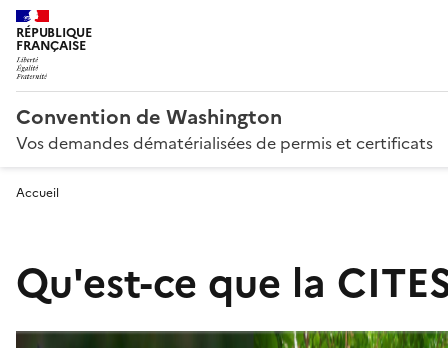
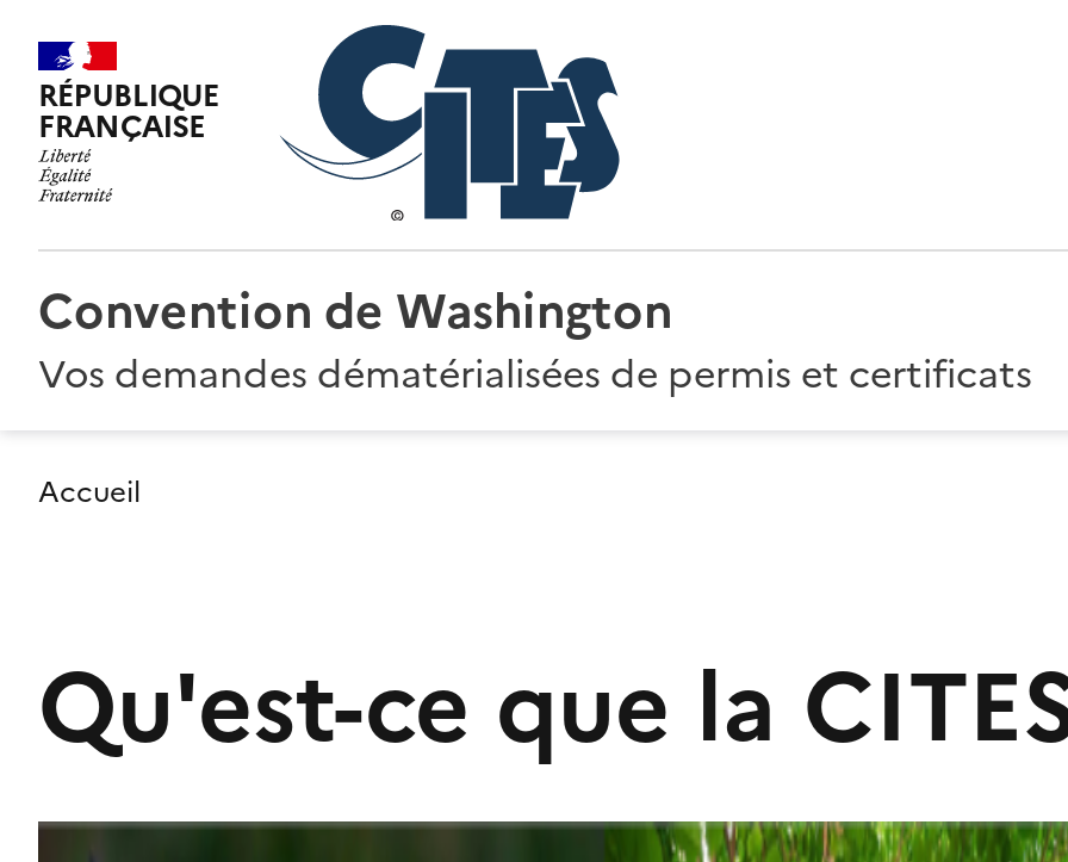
+ [image]
